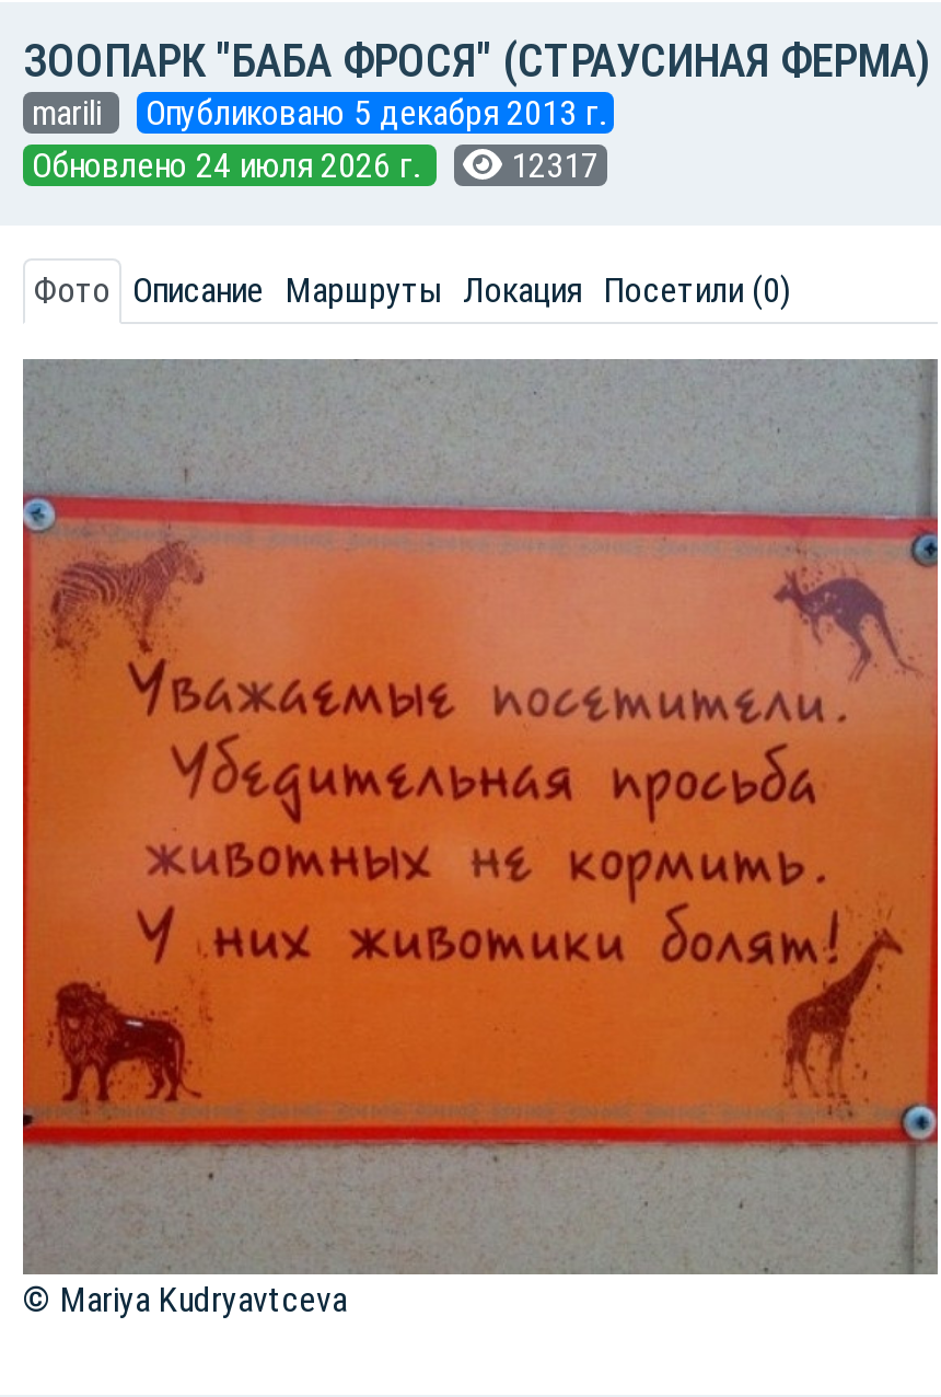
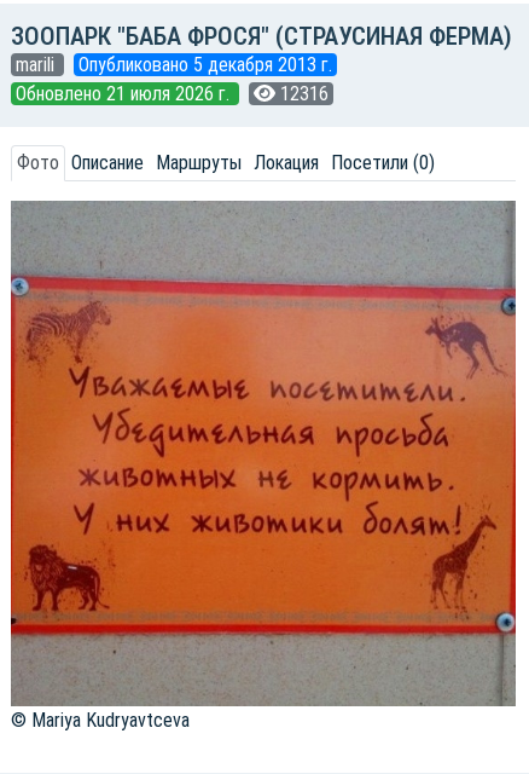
- Обновлено 24 июля 2026 г.
+ Обновлено 21 июля 2026 г.

- 12317
+ 12316
